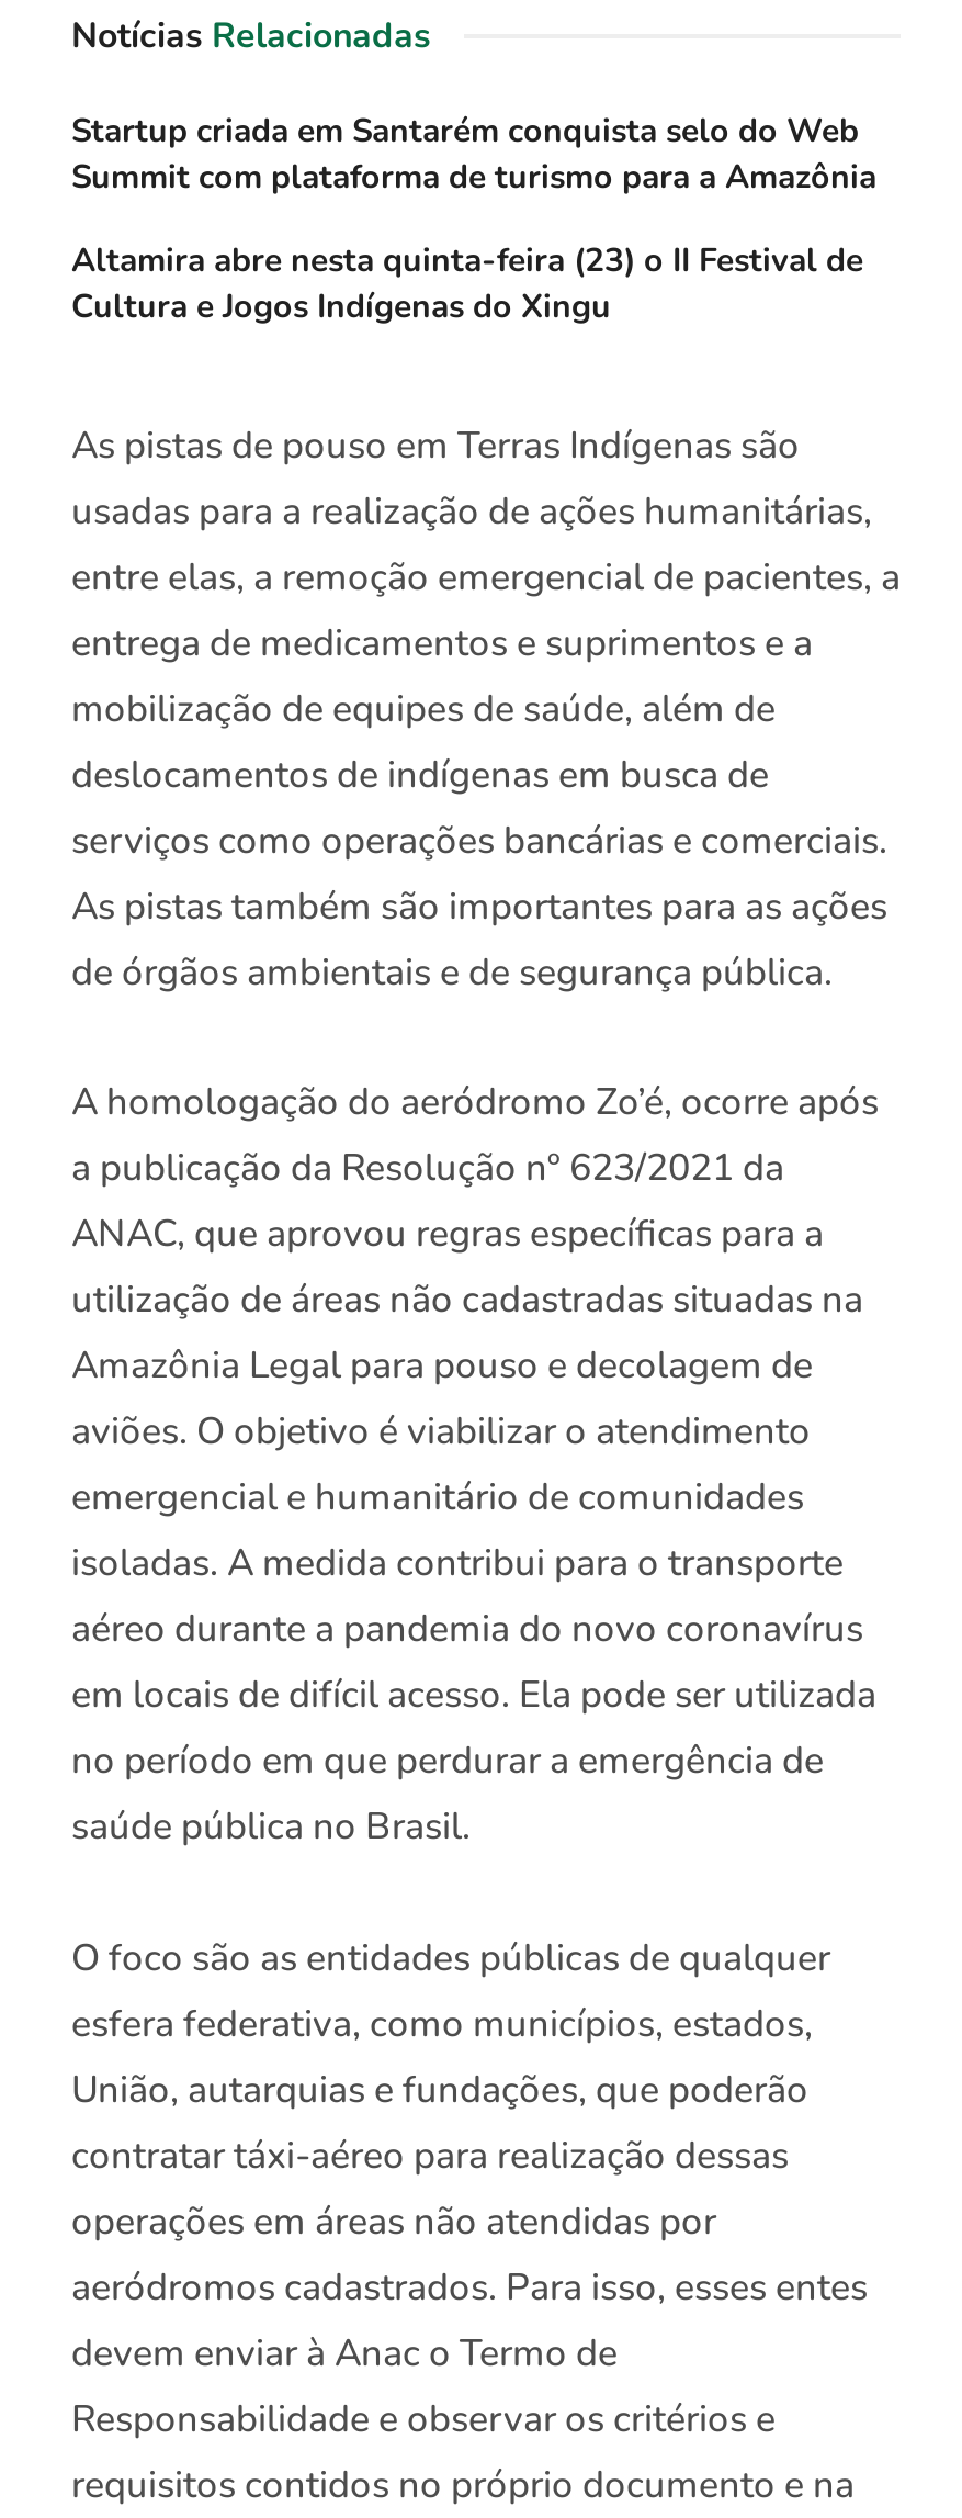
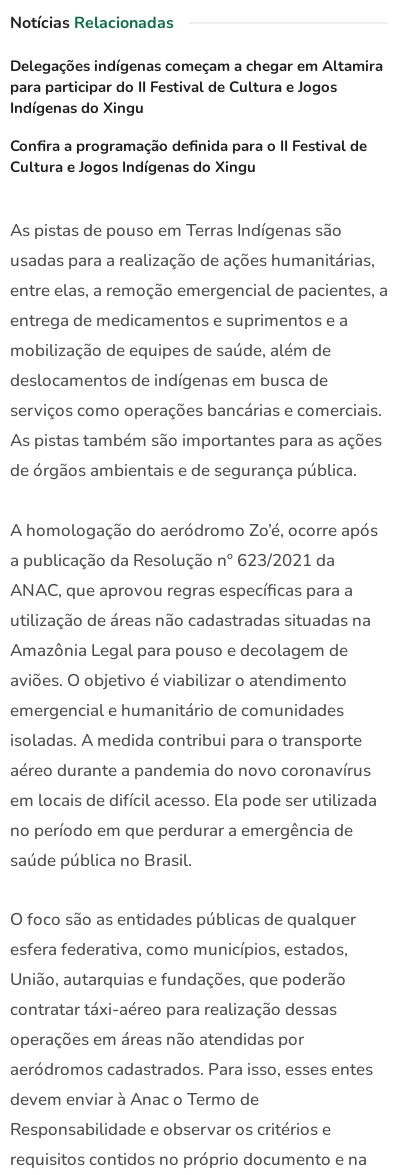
- Startup criada em Santarém conquista selo do Web
- Summit com plataforma de turismo para a Amazônia
+ Delegações indígenas começam a chegar em Altamira
+ para participar do II Festival de Cultura e Jogos
+ Indígenas do Xingu

- Altamira abre nesta quinta-feira (23) o II Festival de
+ Confira a programação definida para o II Festival de
